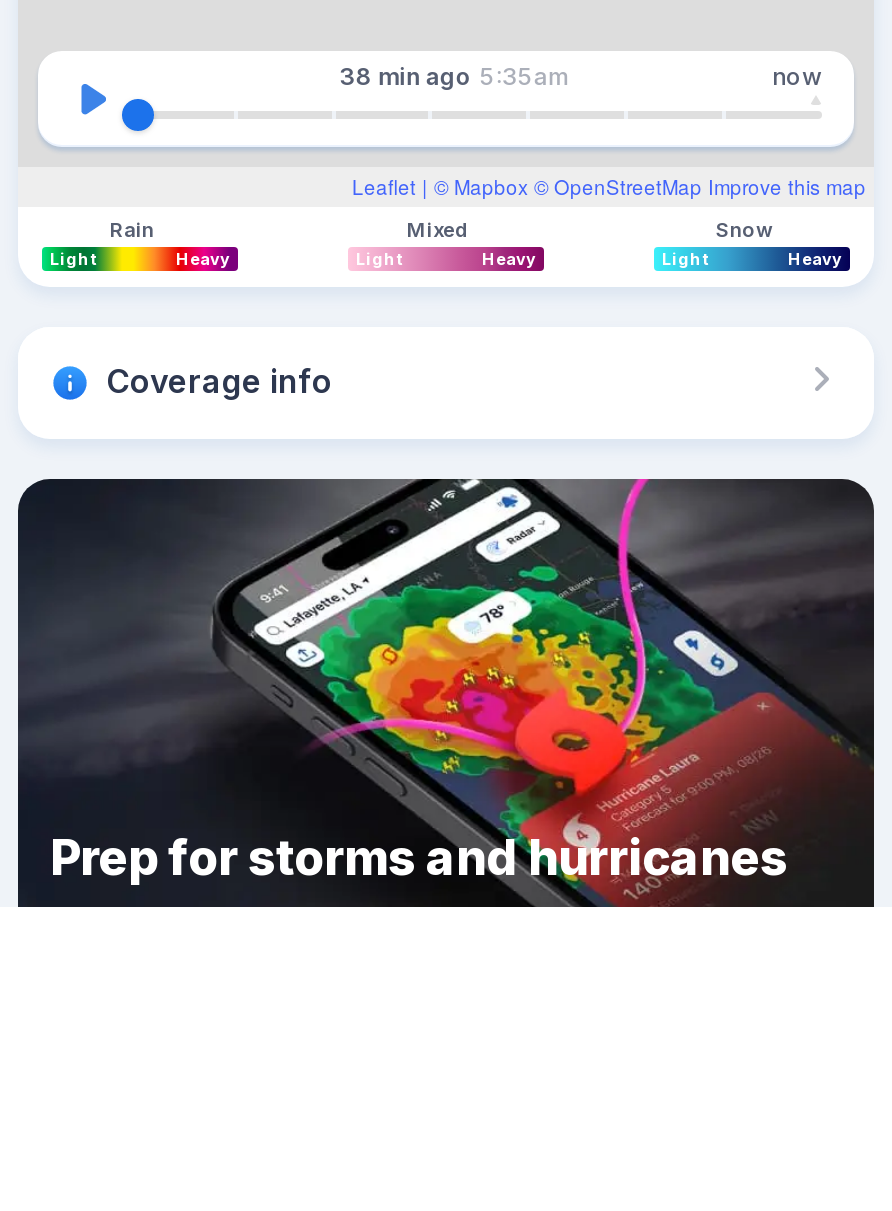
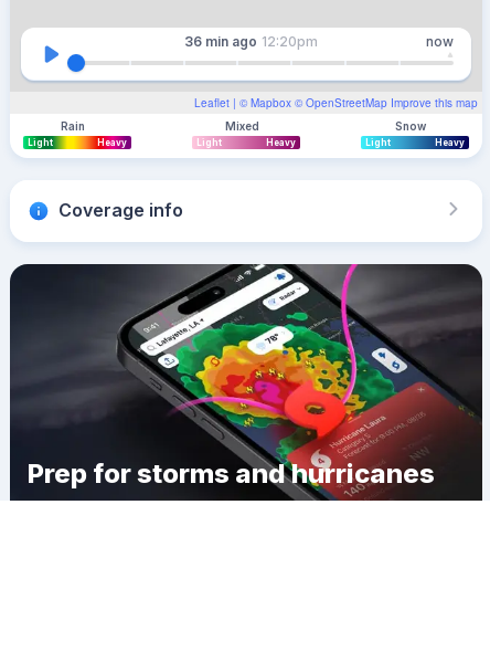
- 38 min ago 5:35am
+ 36 min ago 12:20pm
